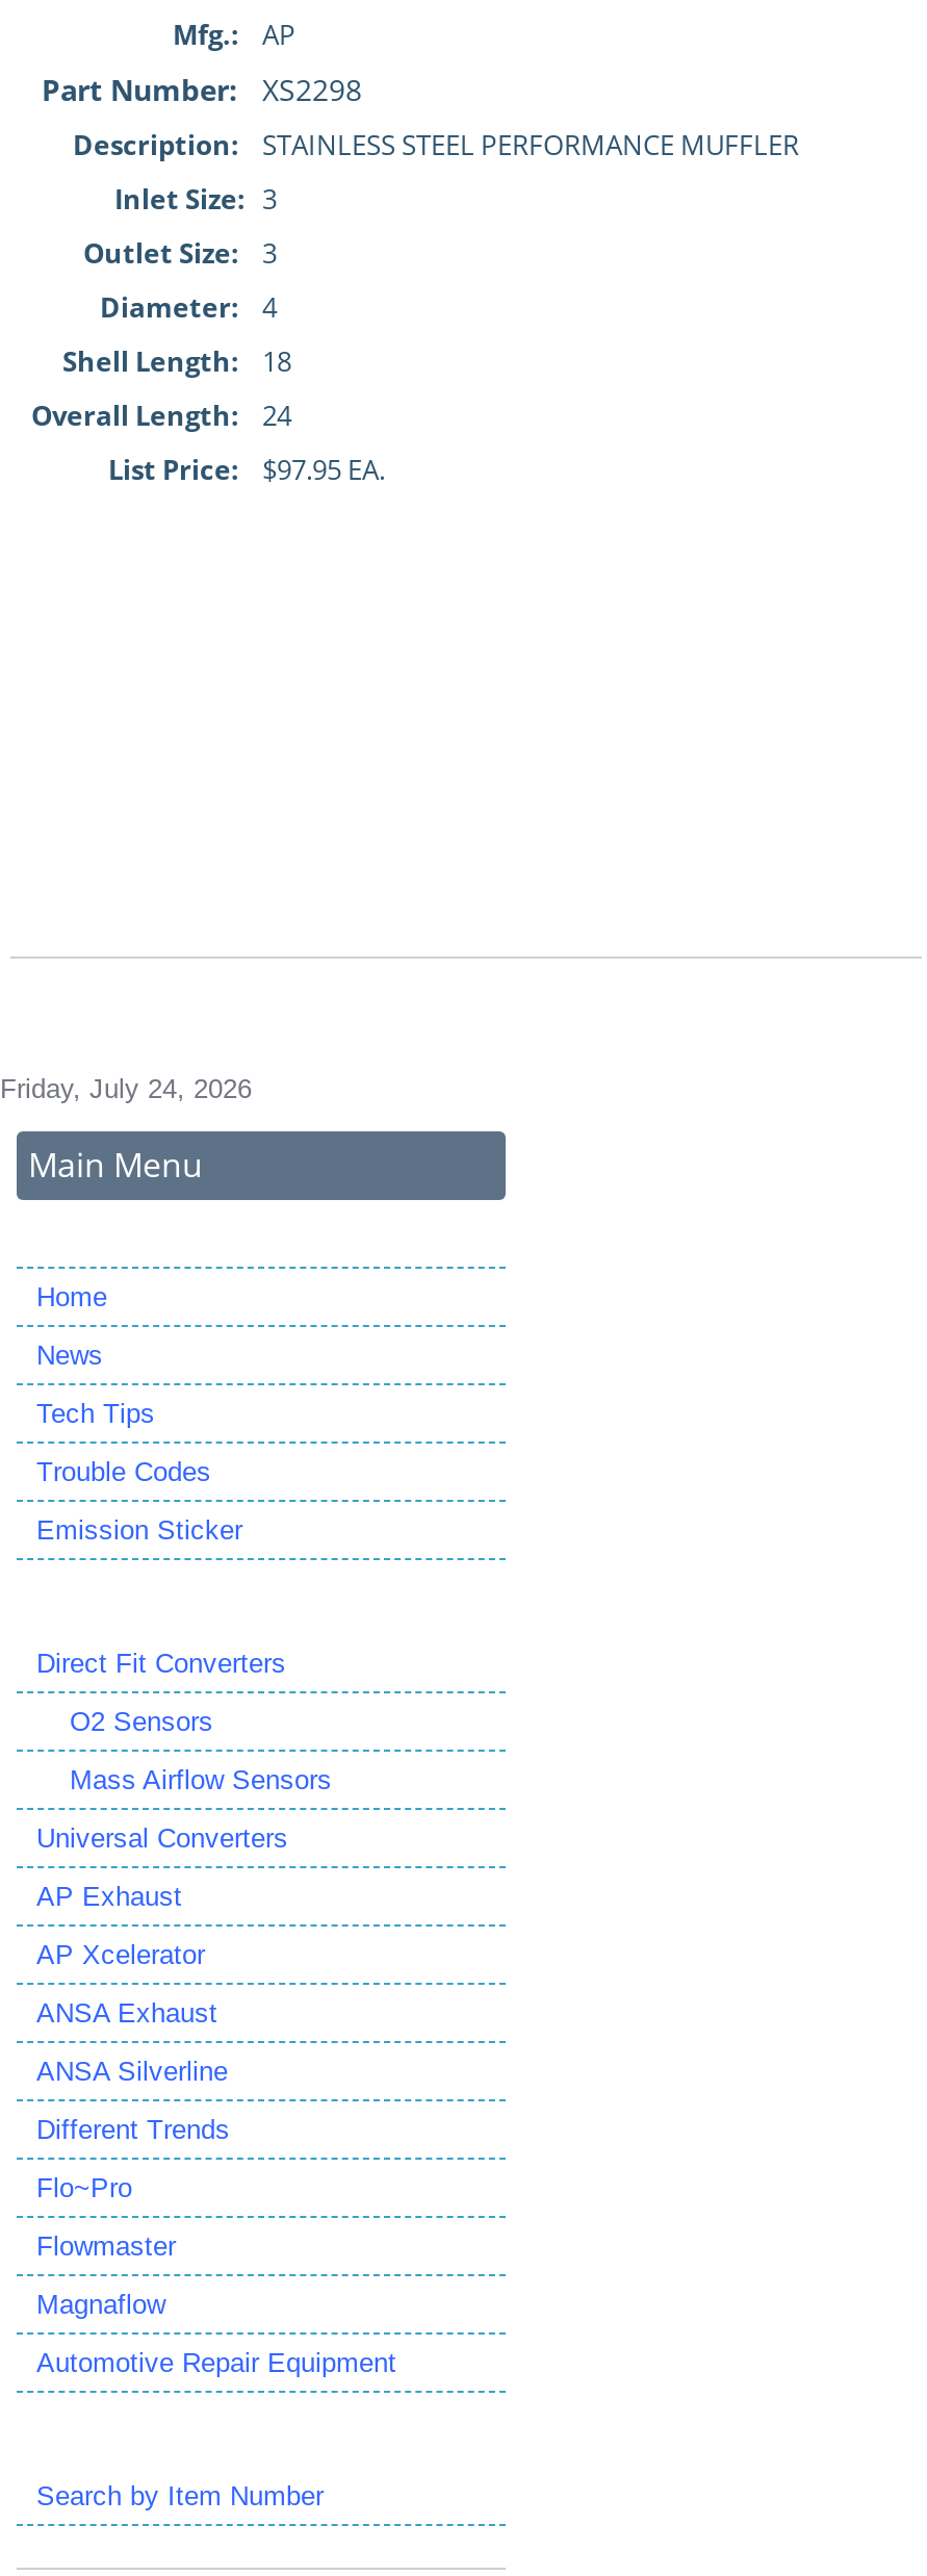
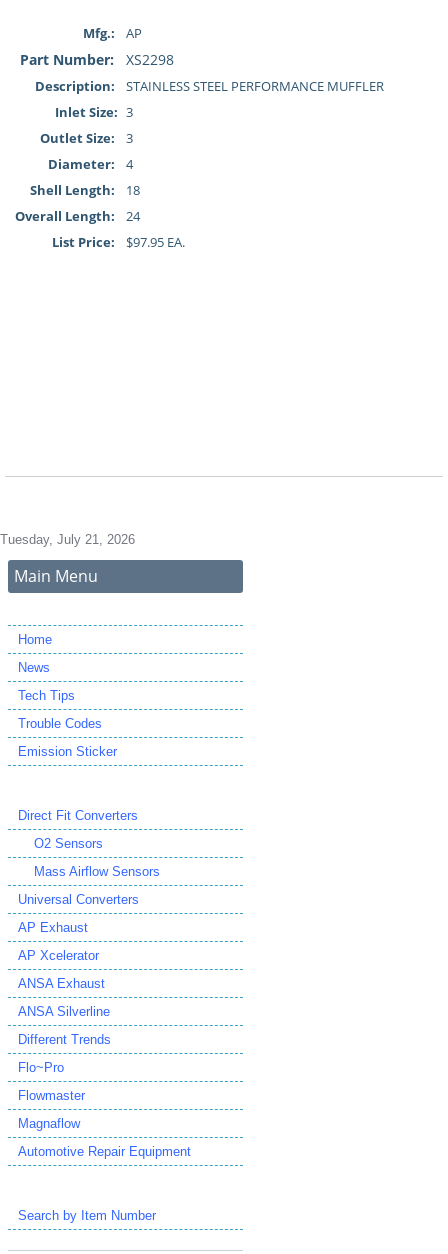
- Friday, July 24, 2026
+ Tuesday, July 21, 2026
